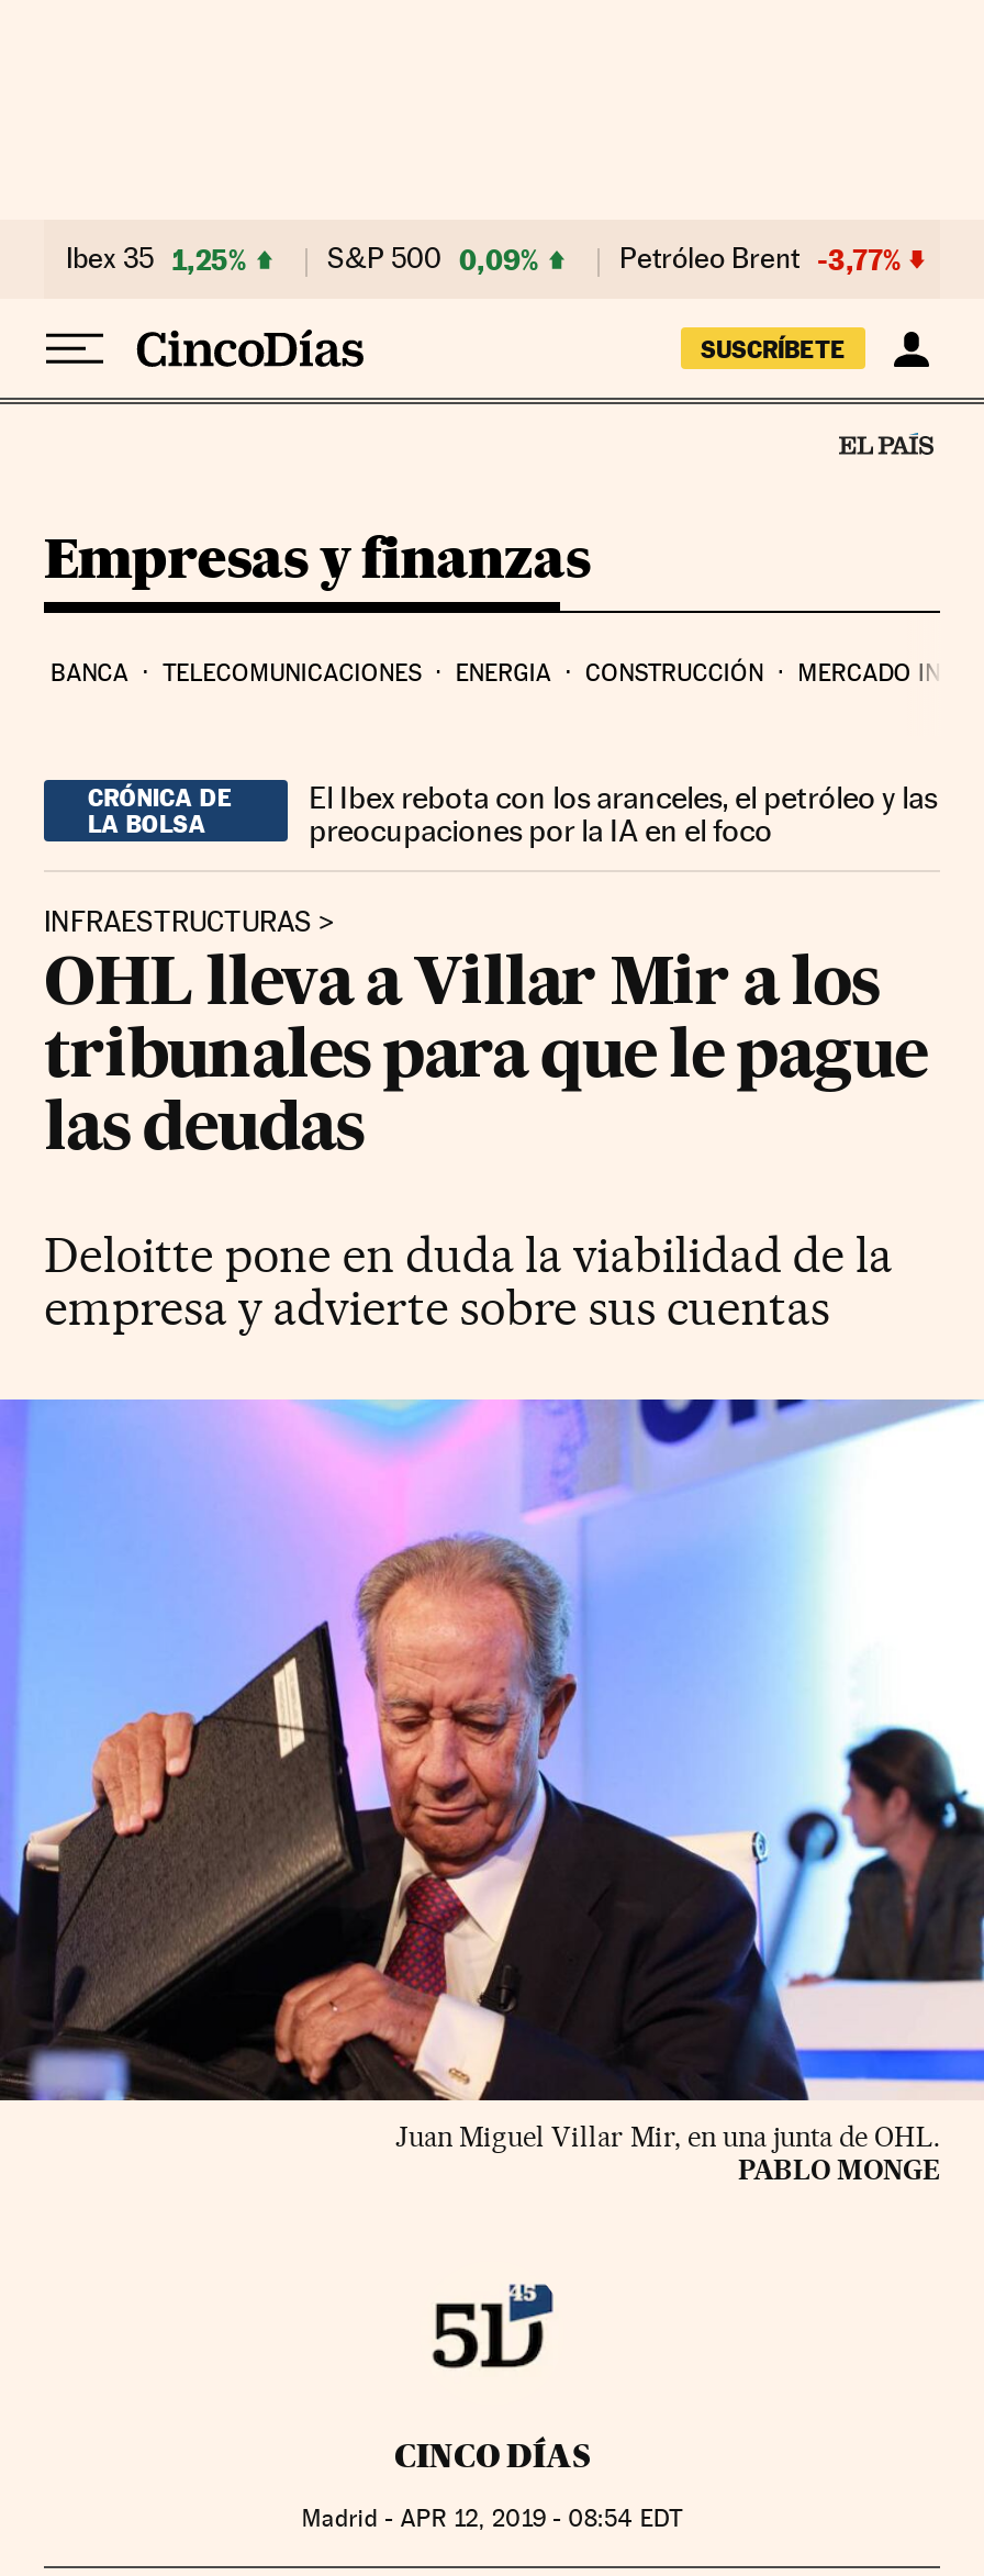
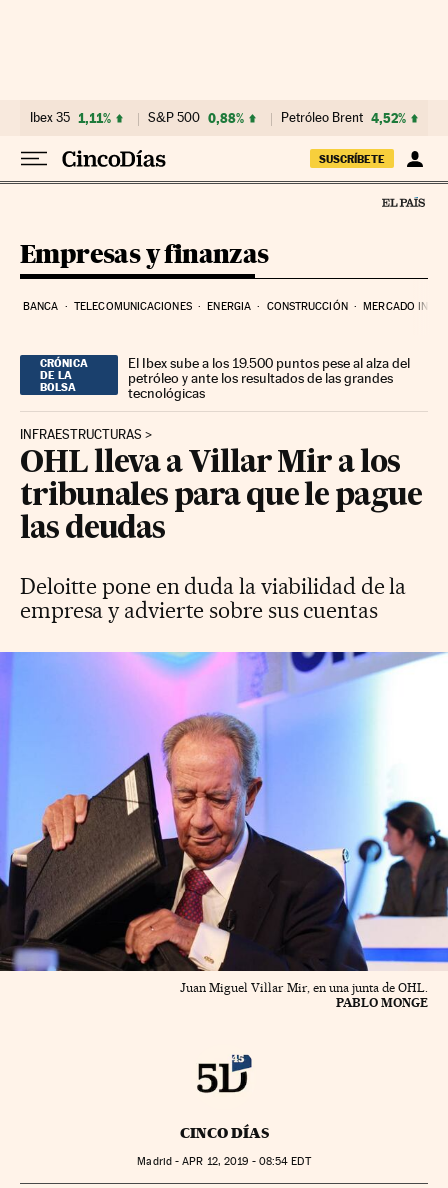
- Ibex 35 1,25%
+ Ibex 35 1,11%

- S&P 500 0,09%
+ S&P 500 0,88%

- Petróleo Brent -3,77%
+ Petróleo Brent 4,52%

- El Ibex rebota con los aranceles, el petróleo y las
- preocupaciones por la IA en el foco
+ El Ibex sube a los 19.500 puntos pese al alza del
+ petróleo y ante los resultados de las grandes
+ tecnológicas
